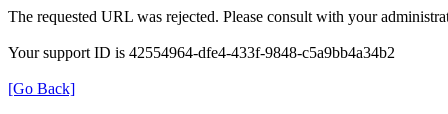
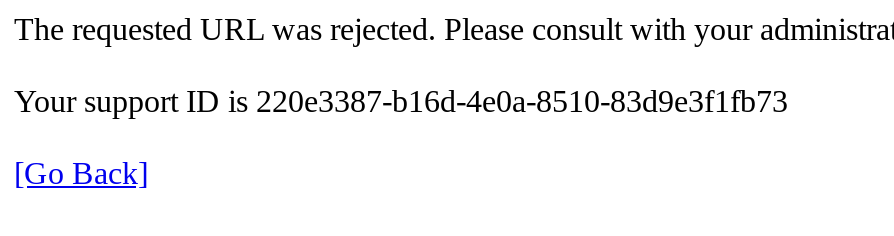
- Your support ID is 42554964-dfe4-433f-9848-c5a9bb4a34b2
+ Your support ID is 220e3387-b16d-4e0a-8510-83d9e3f1fb73
